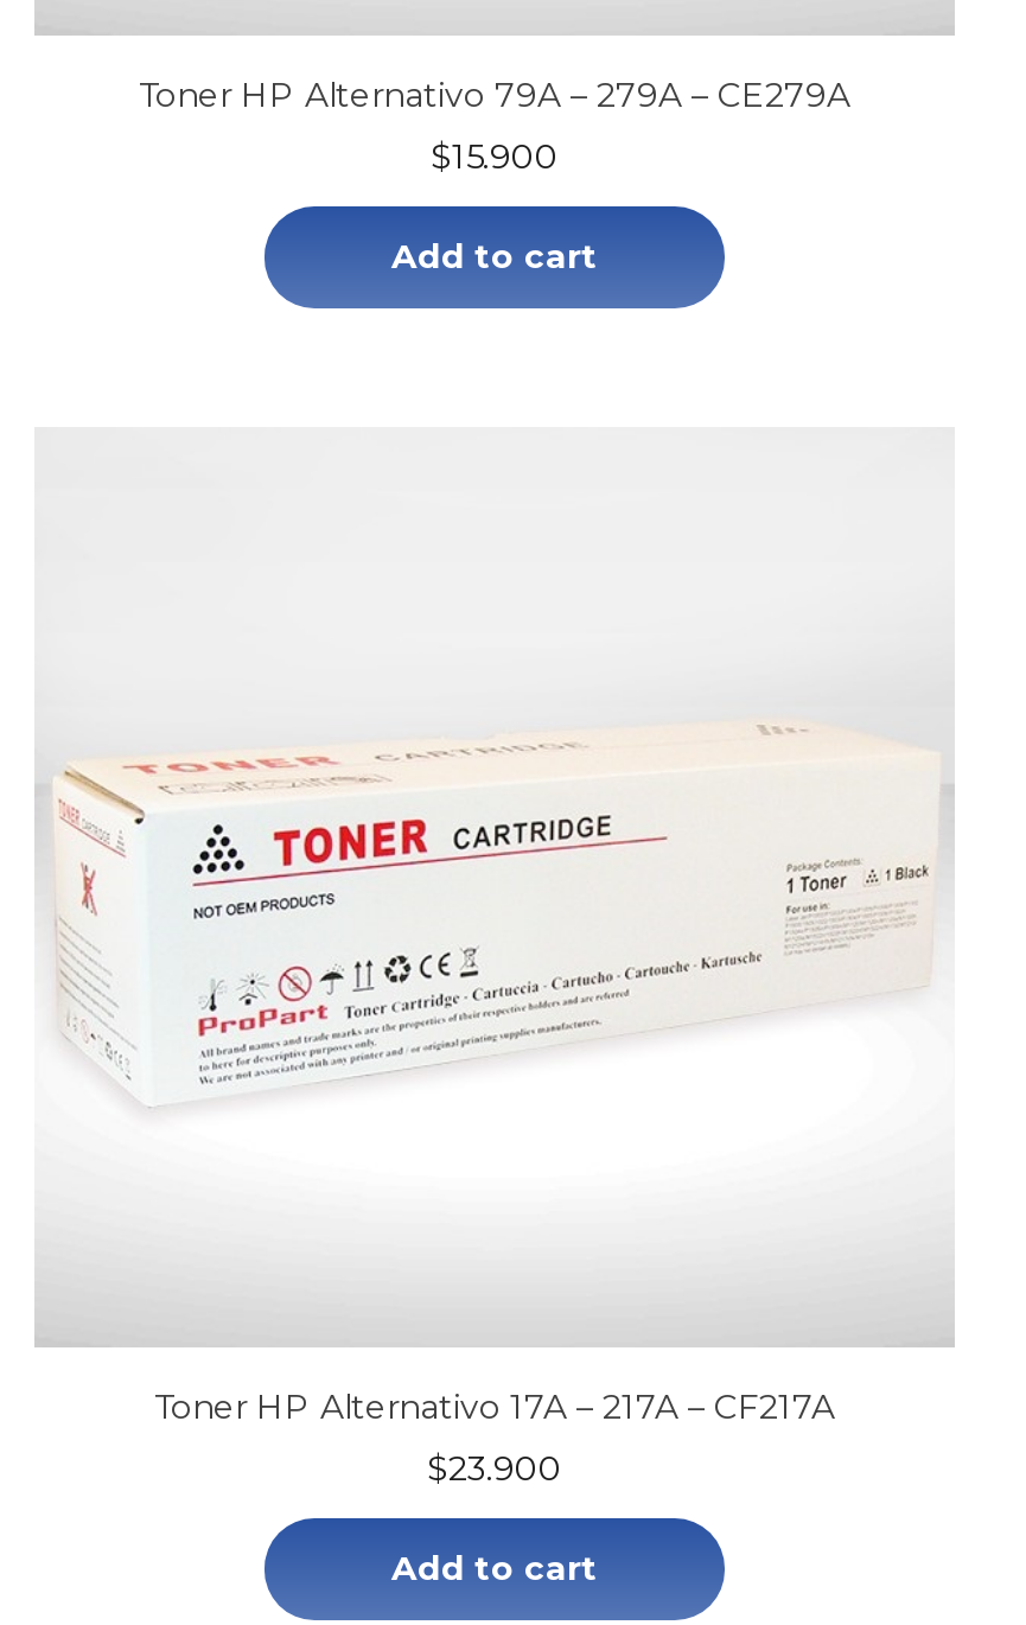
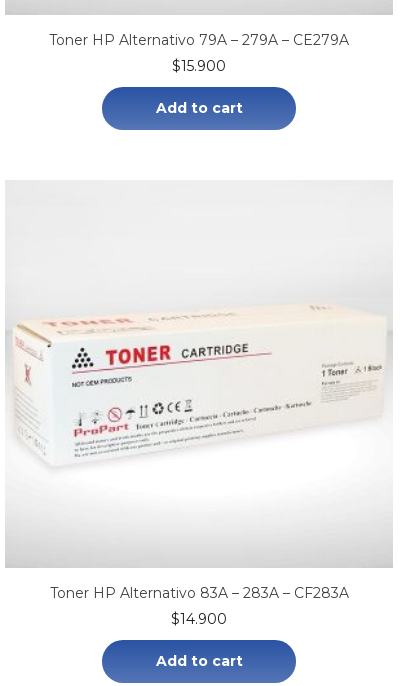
- Toner HP Alternativo 17A – 217A – CF217A
+ Toner HP Alternativo 83A – 283A – CF283A

- $23.900
+ $14.900
